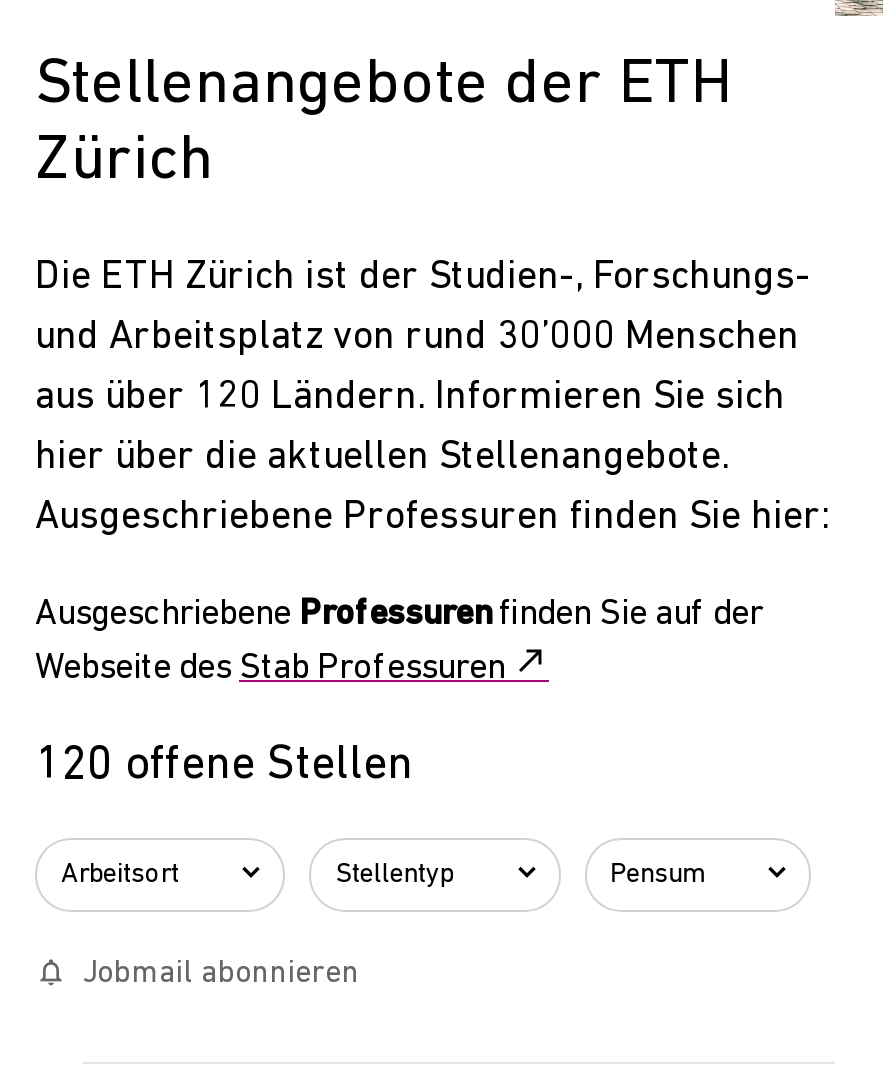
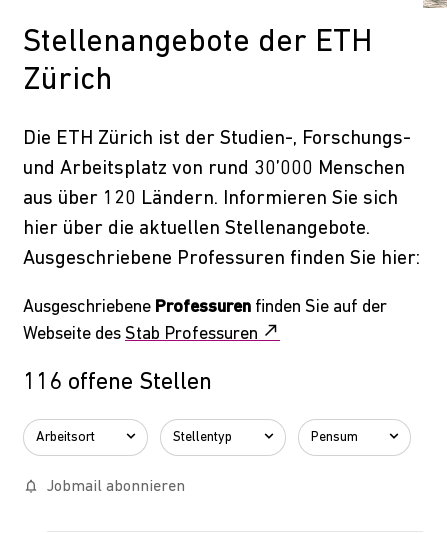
- 120 offene Stellen
+ 116 offene Stellen
